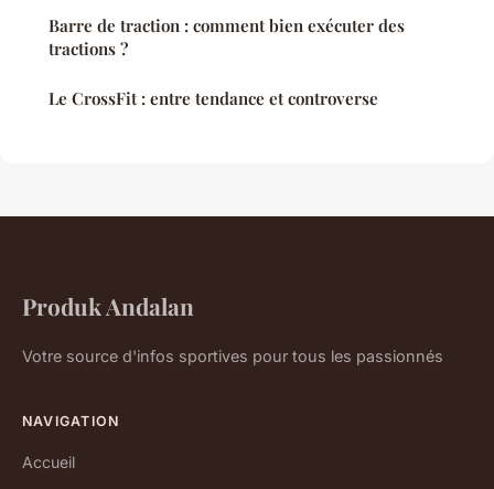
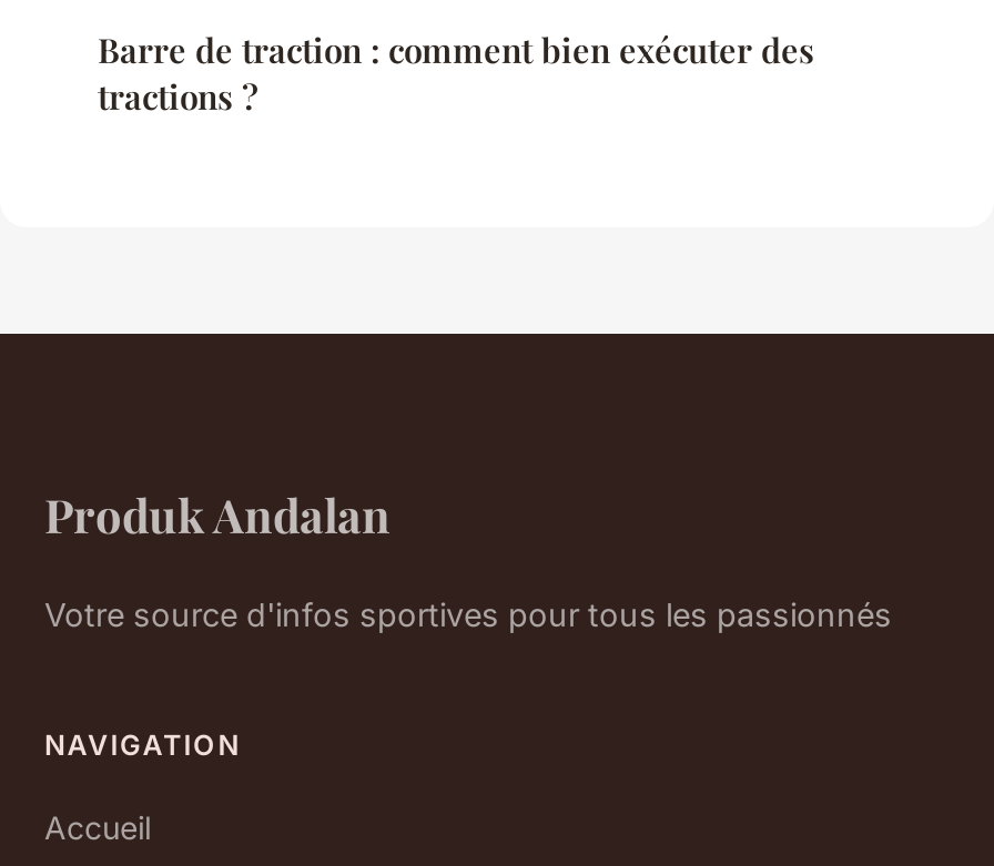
- Le CrossFit : entre tendance et controverse
